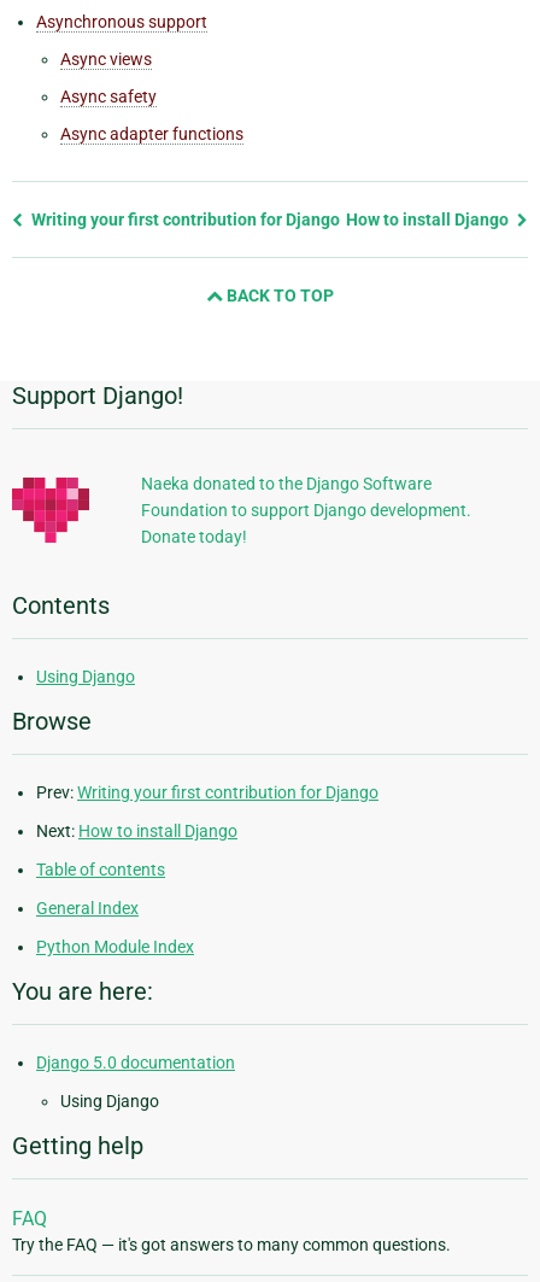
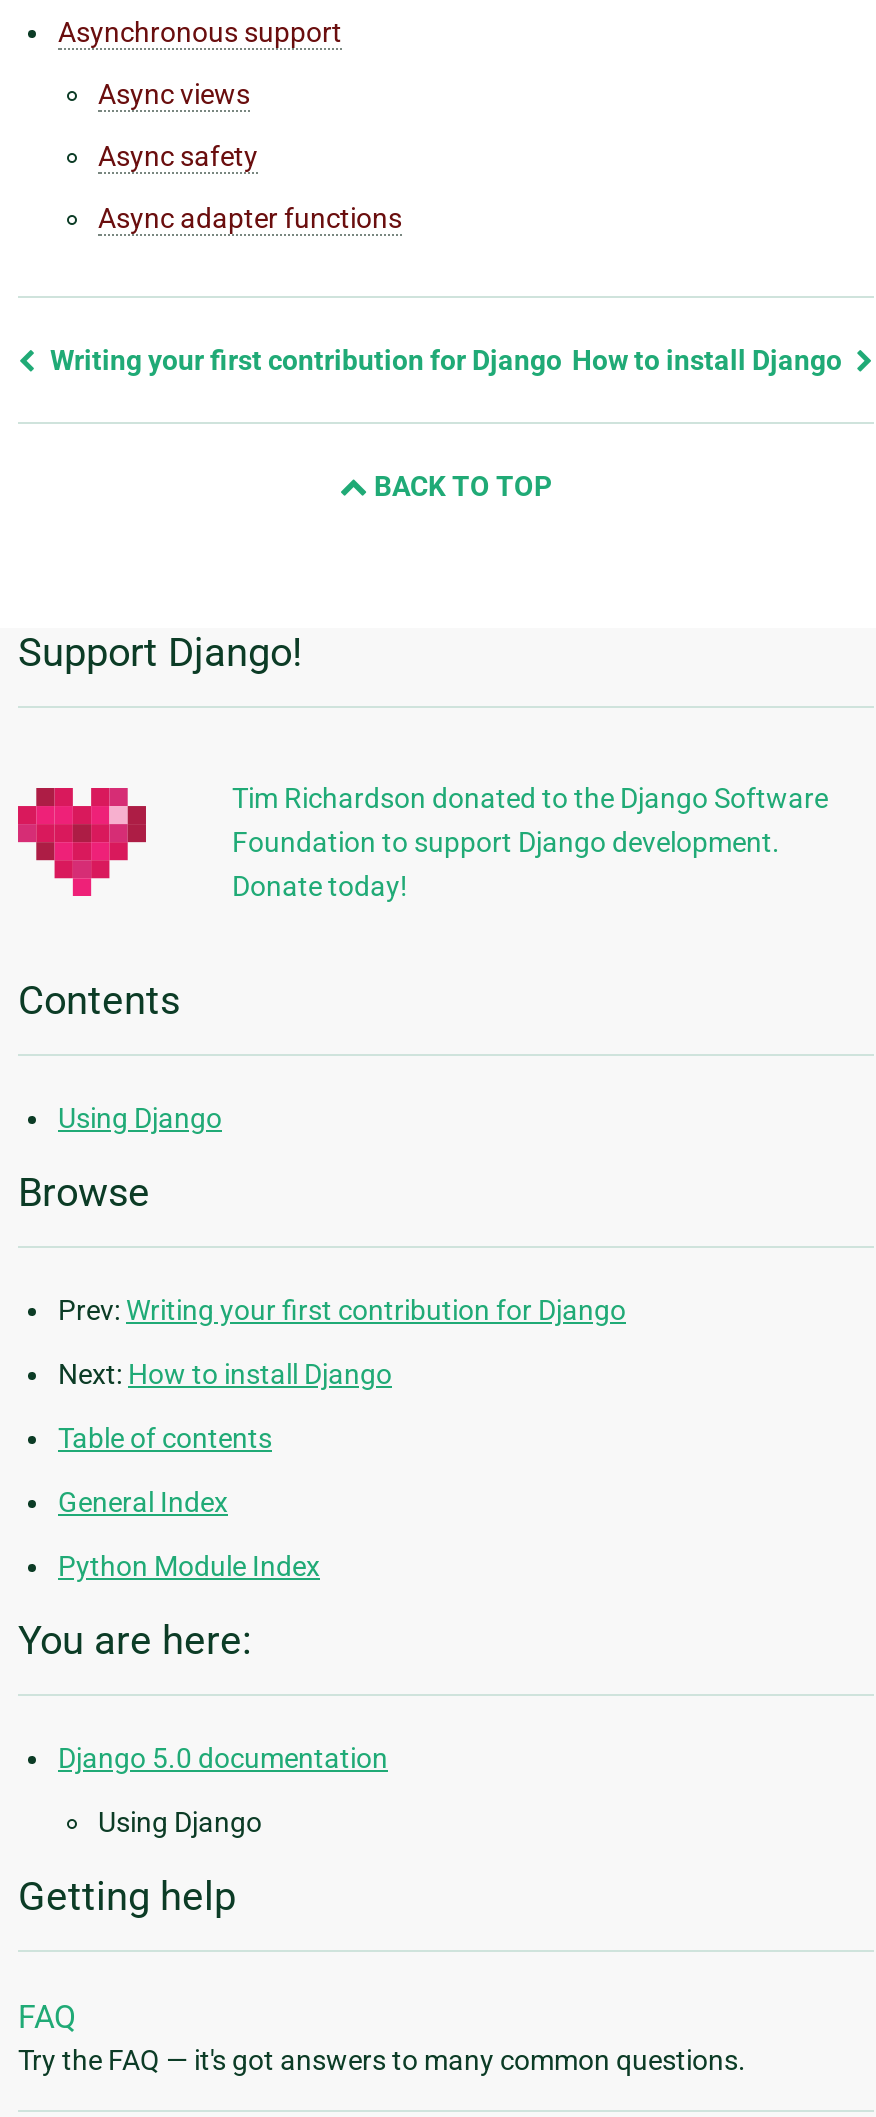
- Naeka donated to the Django Software
+ Tim Richardson donated to the Django Software
